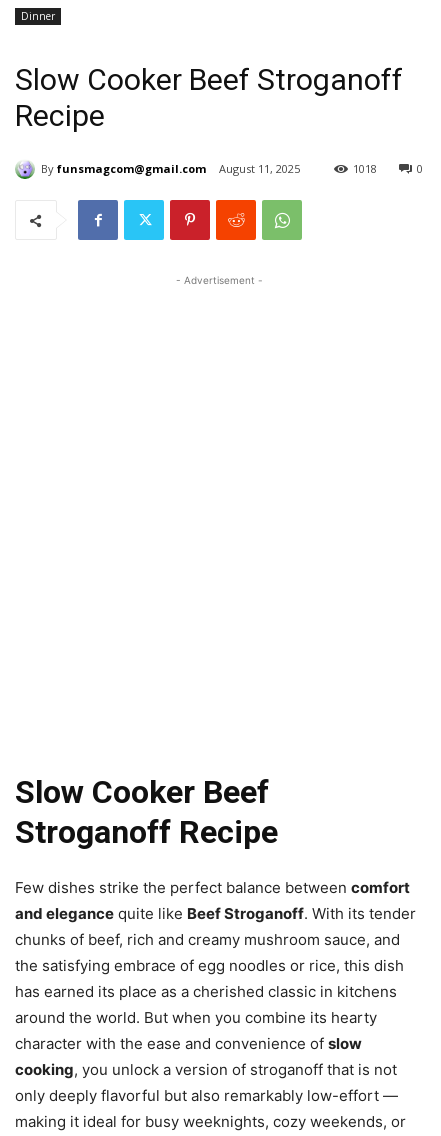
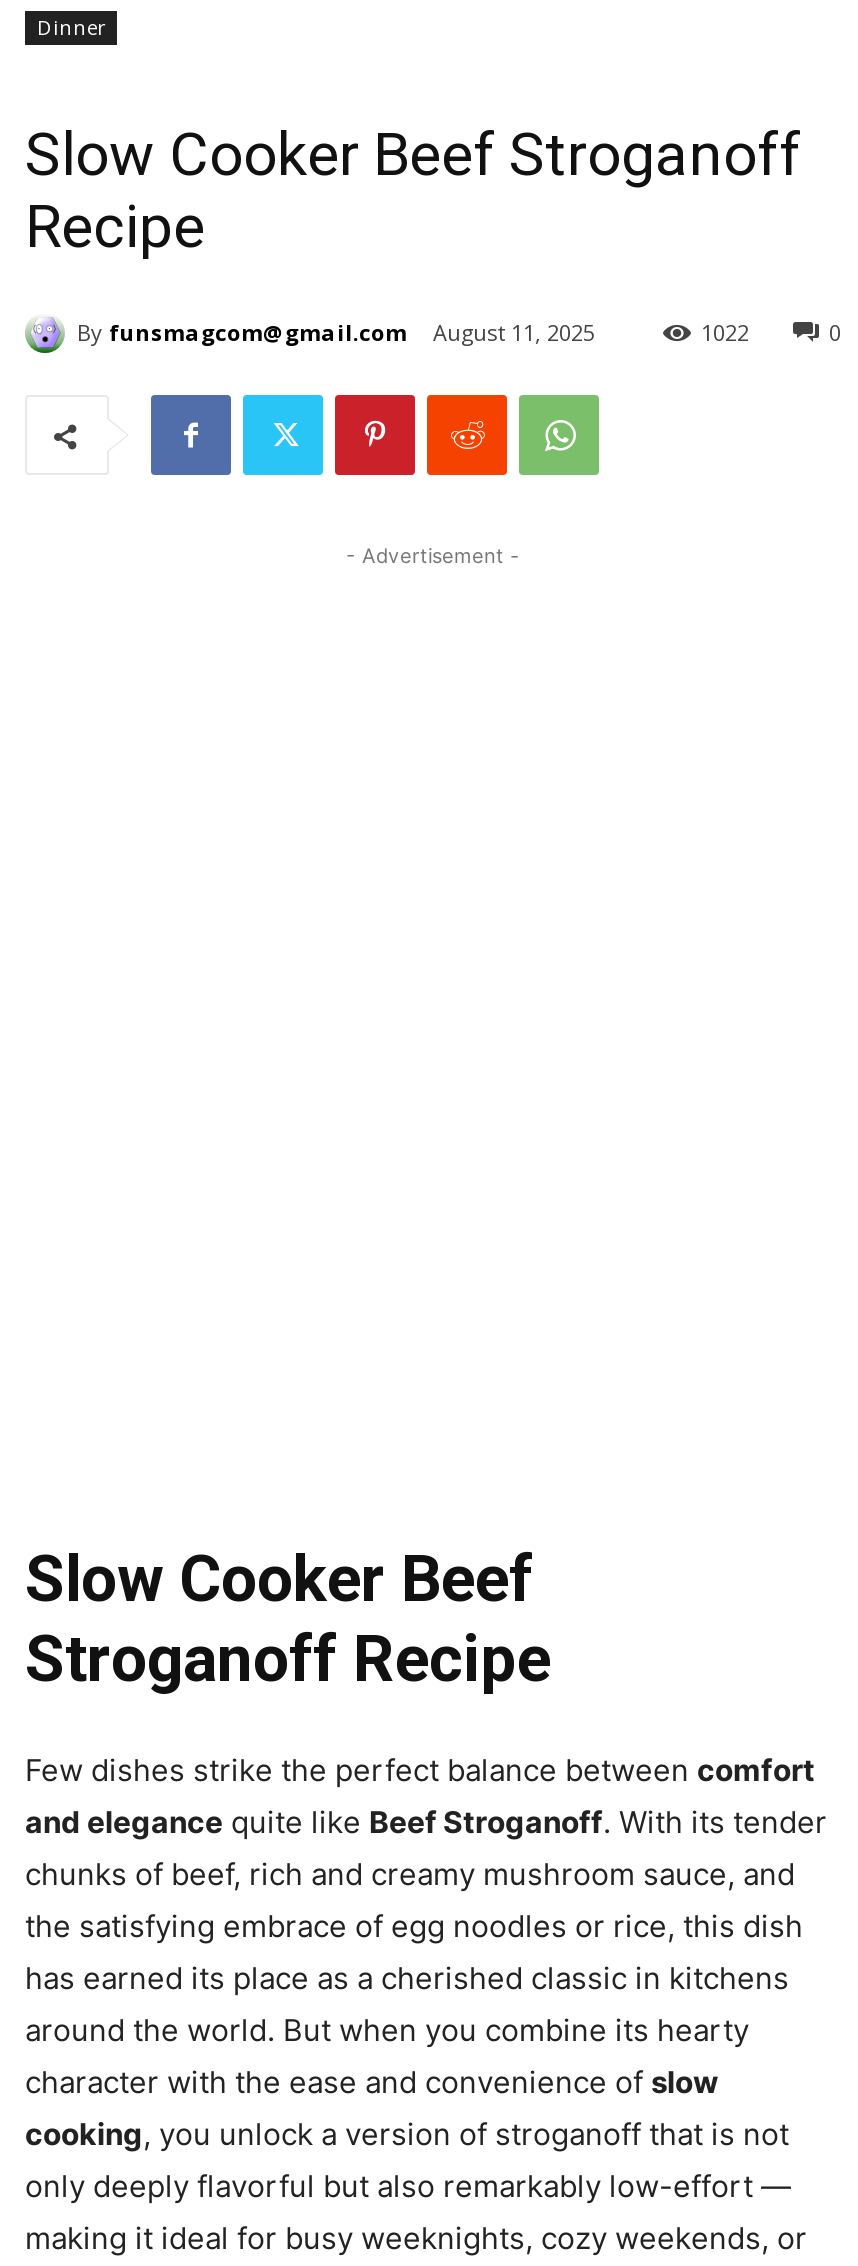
- 1018
+ 1022
